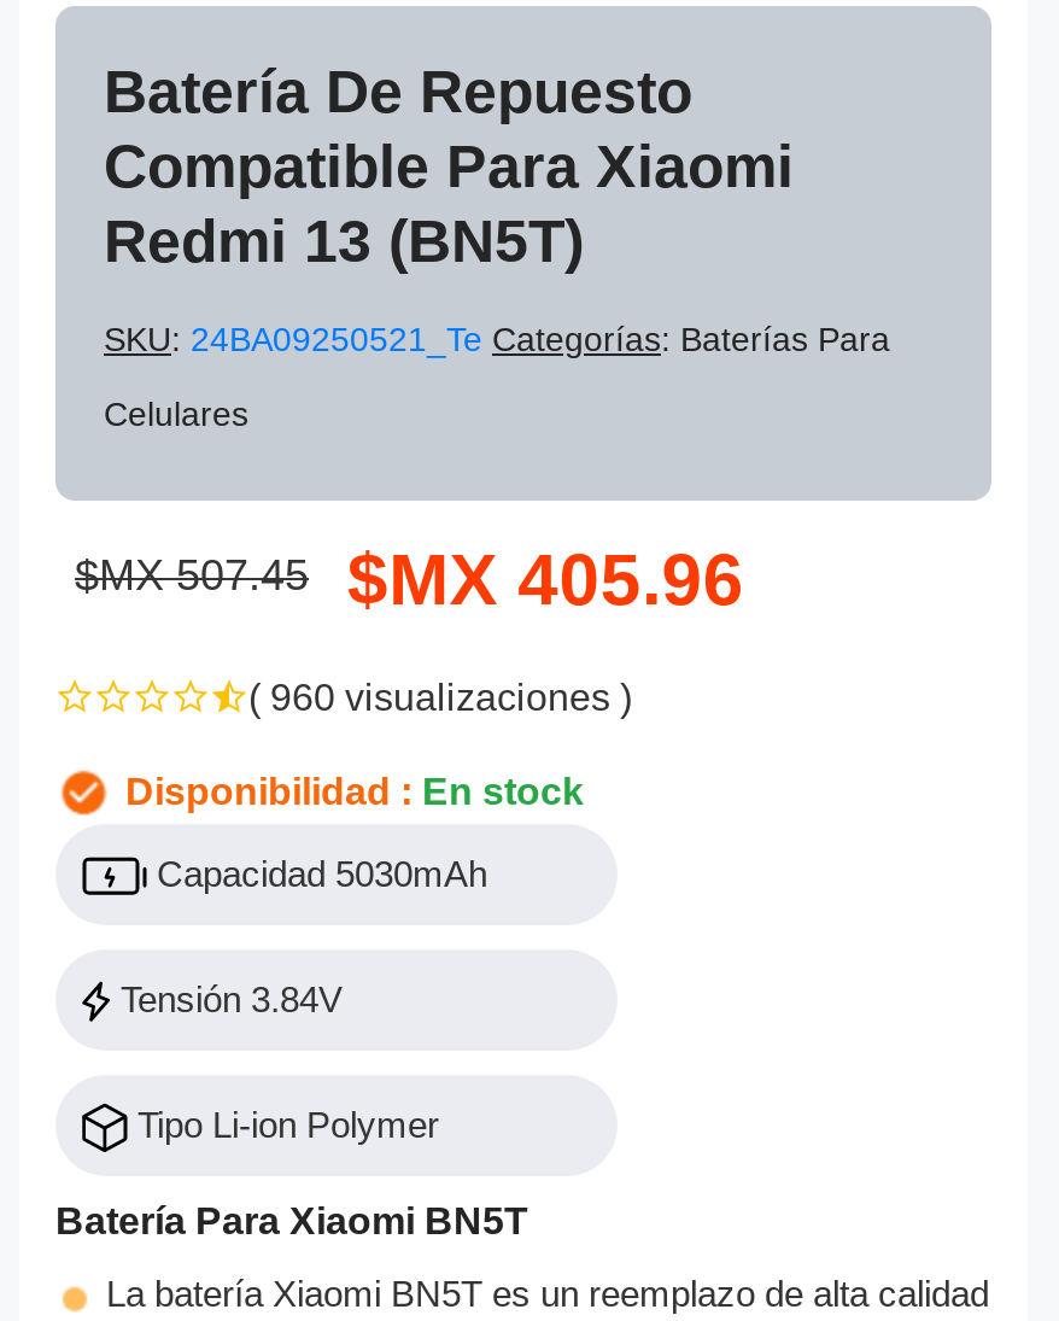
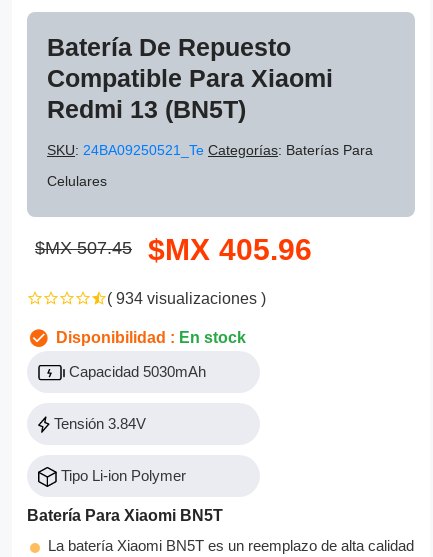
- ( 960 visualizaciones )
+ ( 934 visualizaciones )
